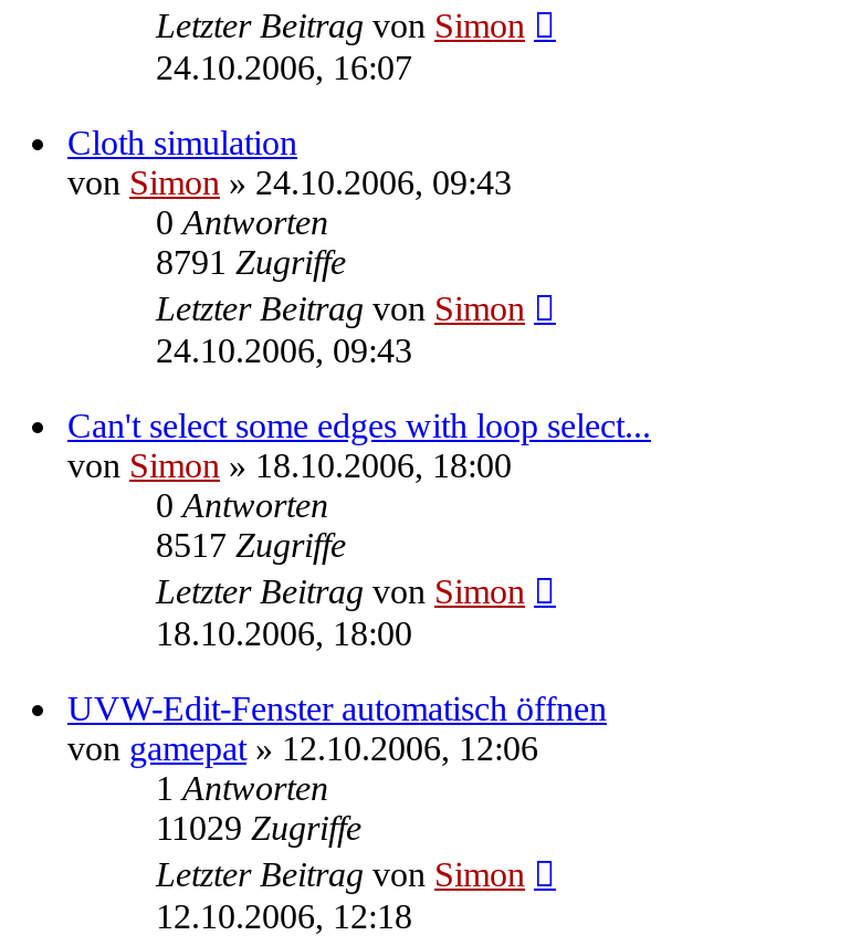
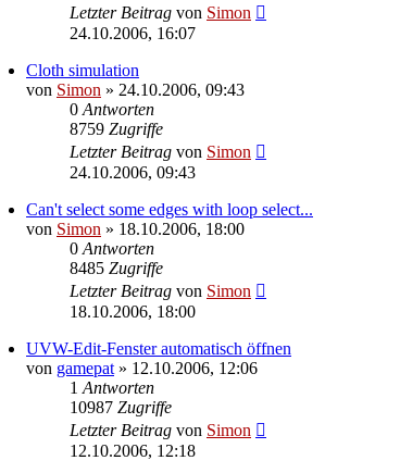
- 8791 Zugriffe
+ 8759 Zugriffe

- 8517 Zugriffe
+ 8485 Zugriffe

- 11029 Zugriffe
+ 10987 Zugriffe
